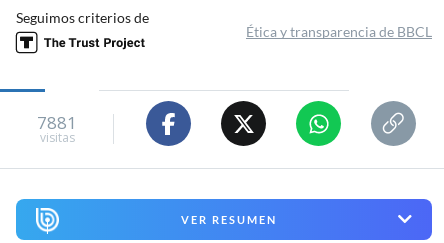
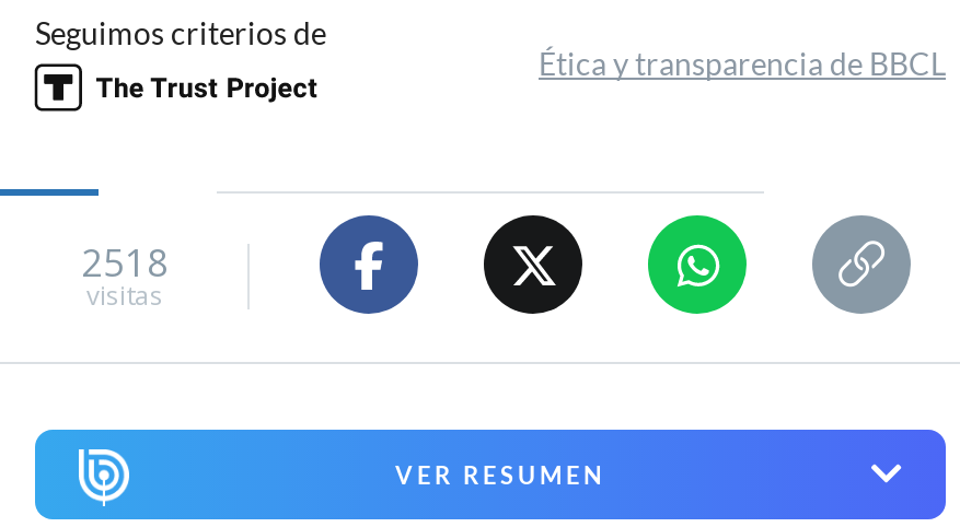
- 7881
+ 2518
